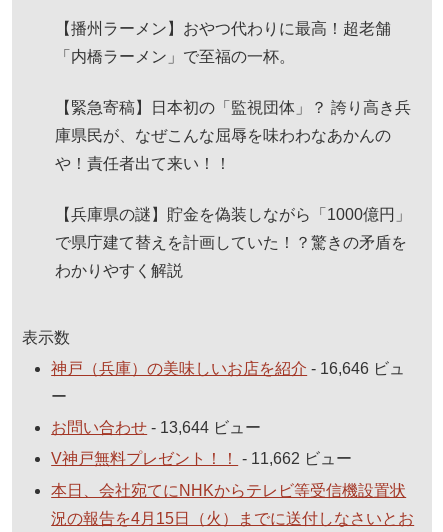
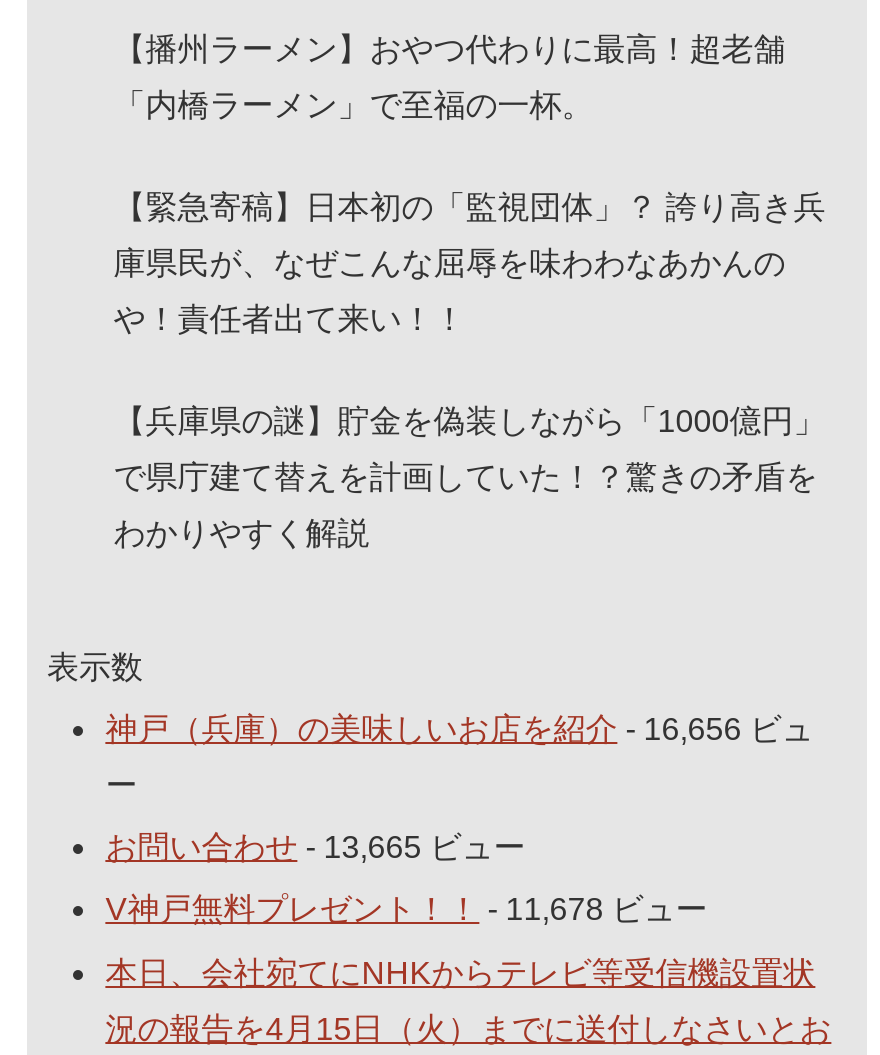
- 神戸（兵庫）の美味しいお店を紹介- 16,646 ビュ
+ 神戸（兵庫）の美味しいお店を紹介- 16,656 ビュ

- お問い合わせ- 13,644 ビュー
+ お問い合わせ- 13,665 ビュー

- V神戸無料プレゼント！！- 11,662 ビュー
+ V神戸無料プレゼント！！- 11,678 ビュー
